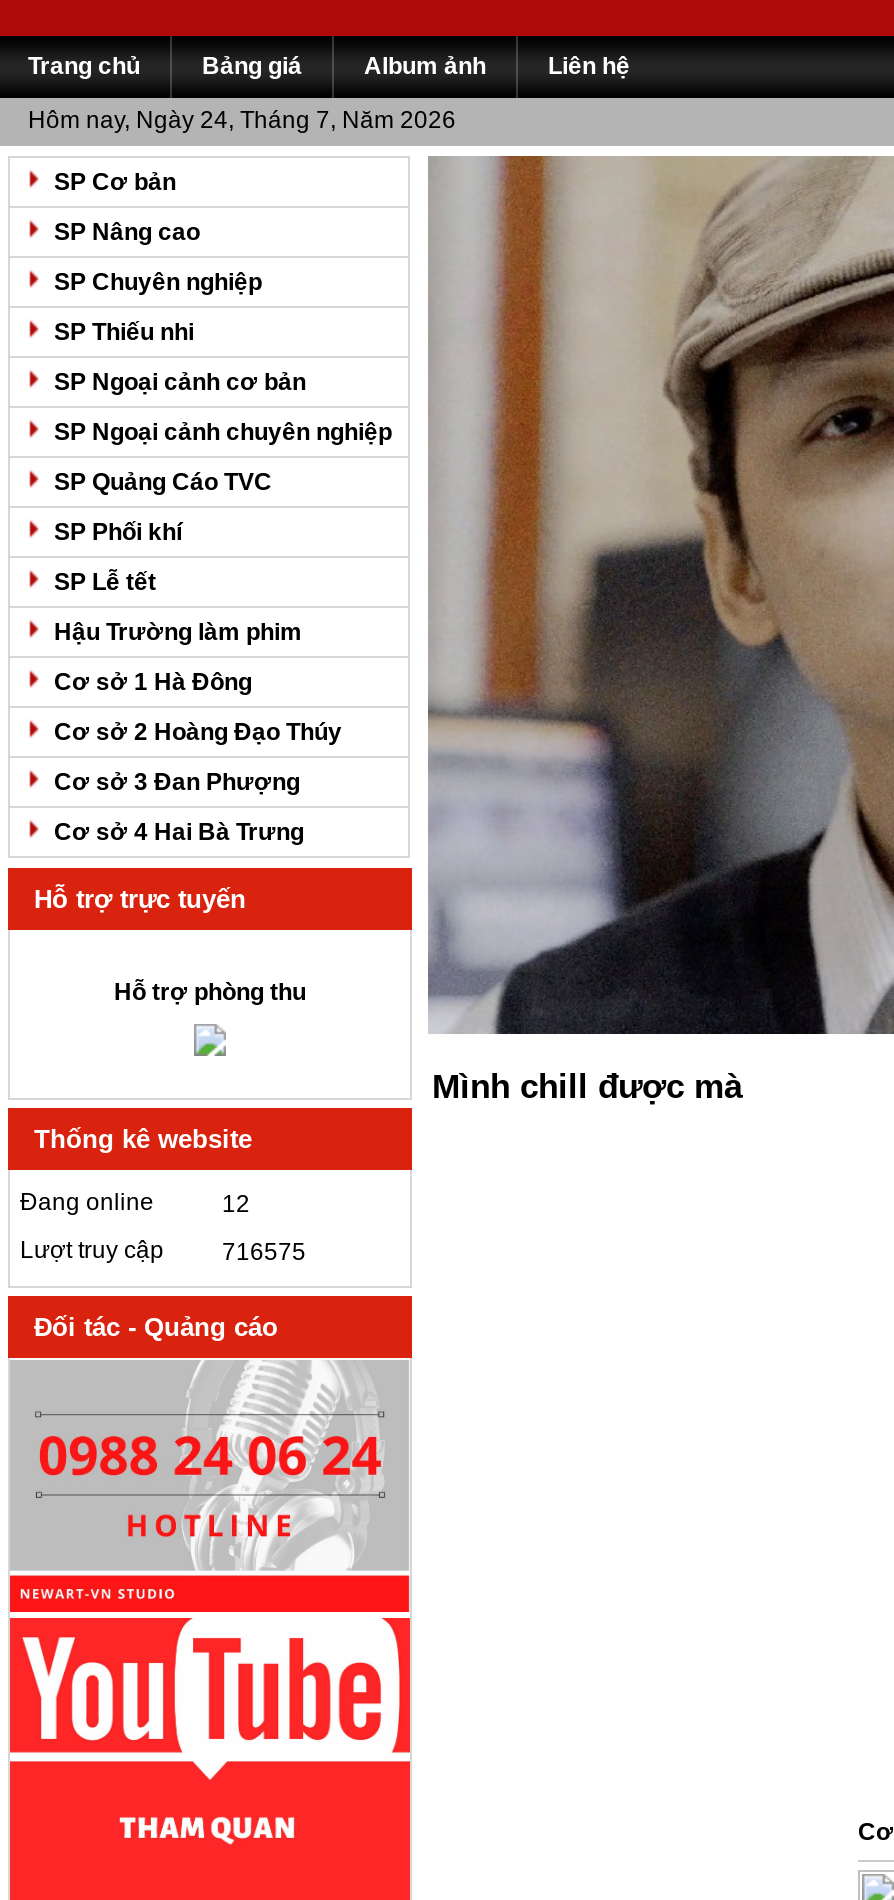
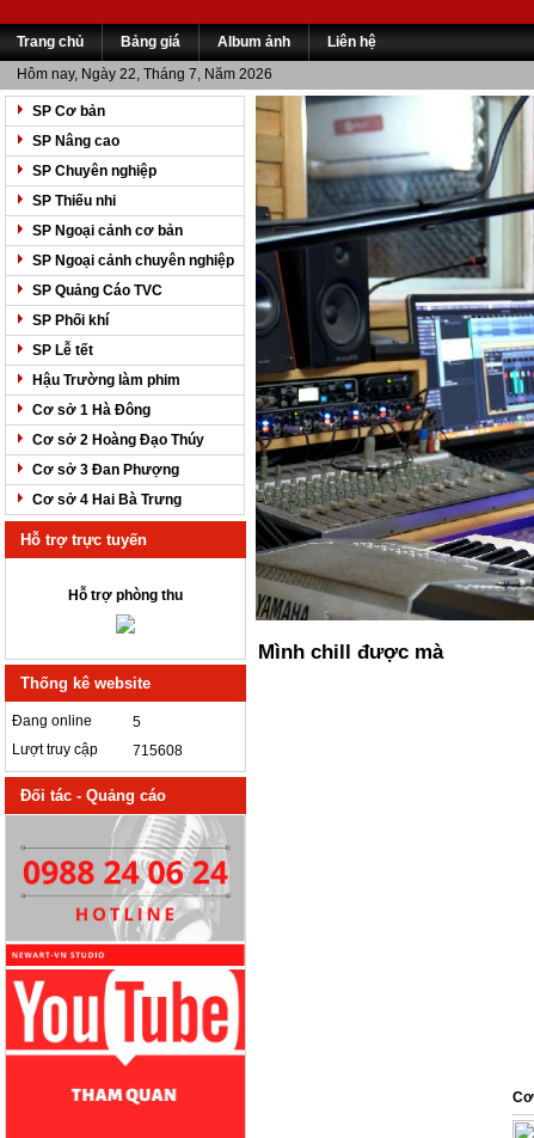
- Hôm nay, Ngày 24, Tháng 7, Năm 2026
+ Hôm nay, Ngày 22, Tháng 7, Năm 2026

- [image]
+ [image]

- 12
+ 5

- 716575
+ 715608
